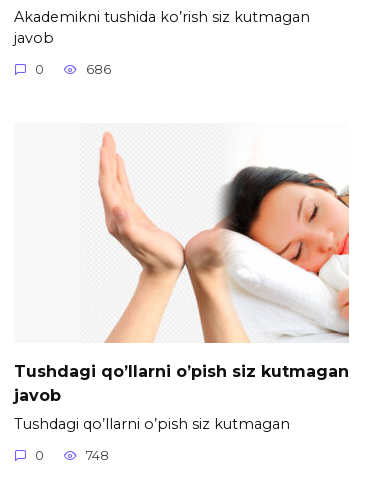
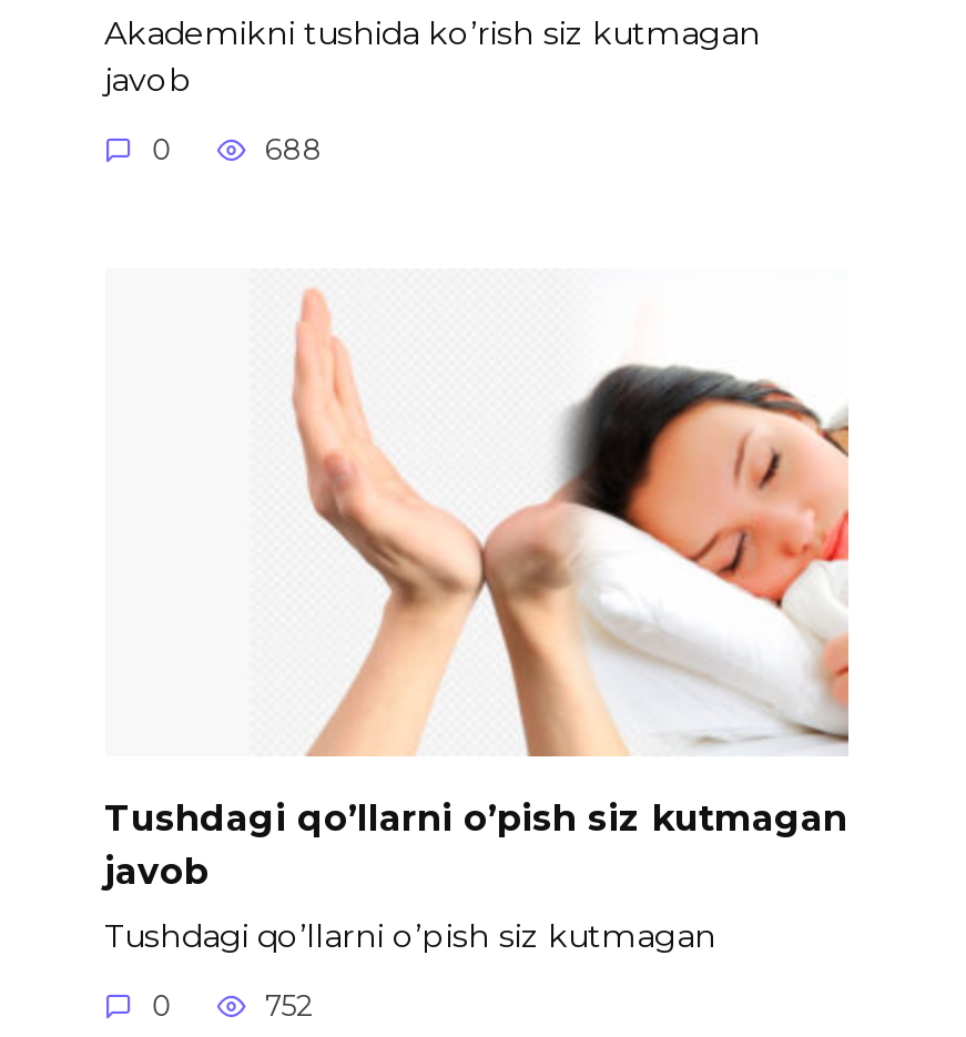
- 686
+ 688

- 748
+ 752
